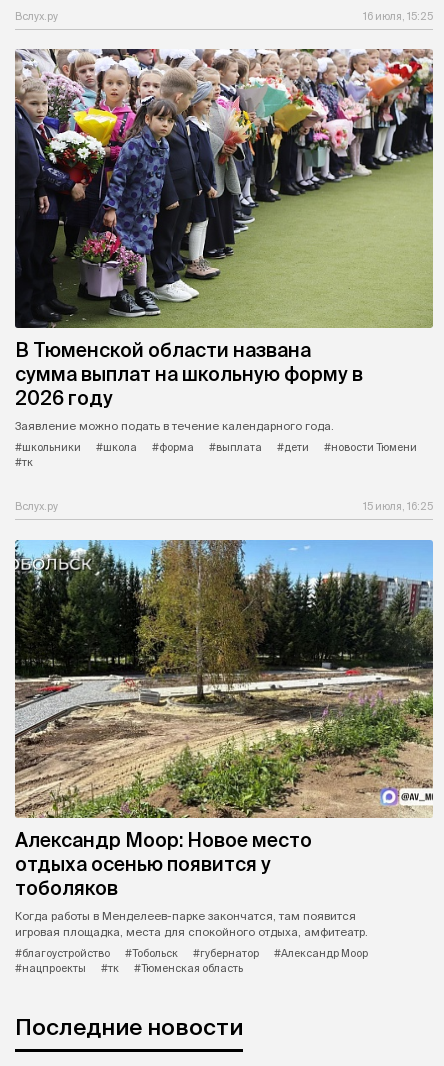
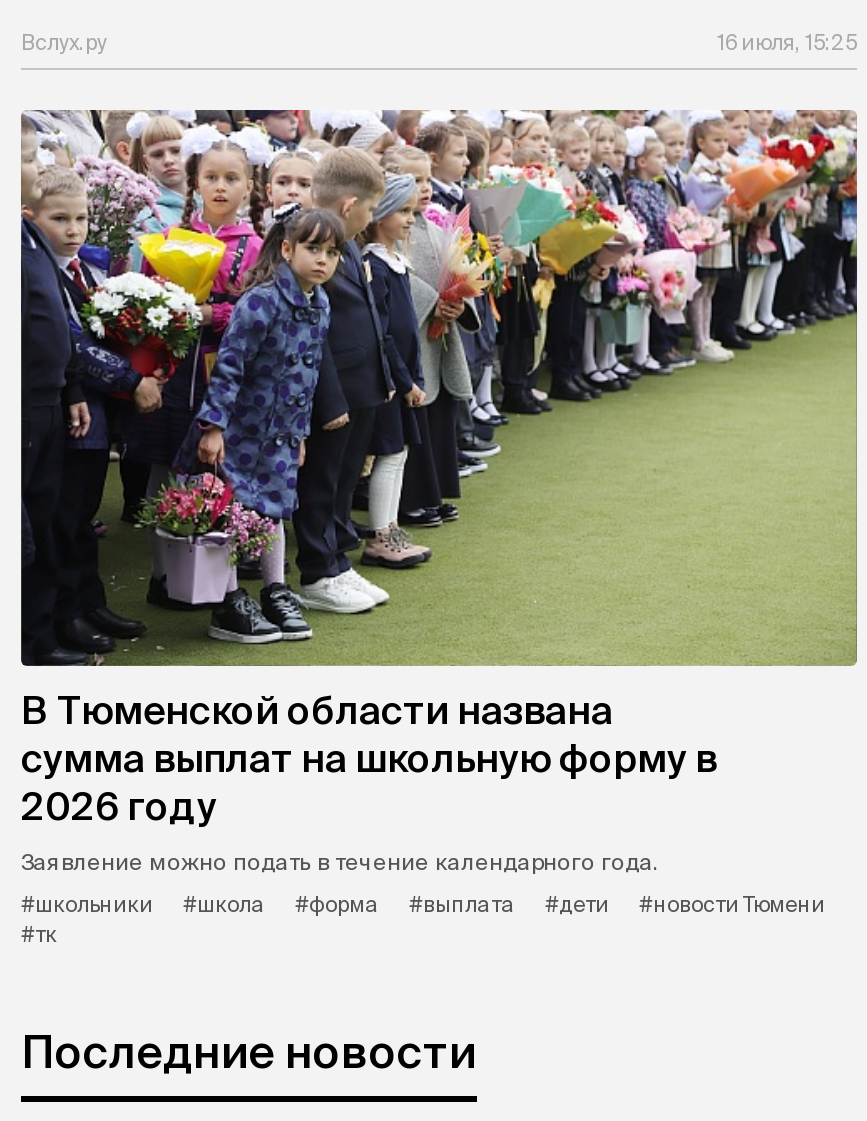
- Вслух.ру
- 15 июля, 16:25

- [image]
- Александр Моор: Новое место
- отдыха осенью появится у
- тоболяков
- Когда работы в Менделеев-парке закончатся, там появится
- игровая площадка, места для спокойного отдыха, амфитеатр.
- #благоустройство
- #Тобольск
- #губернатор
- #Александр Моор
- #нацпроекты
- #тк
- #Тюменская область
